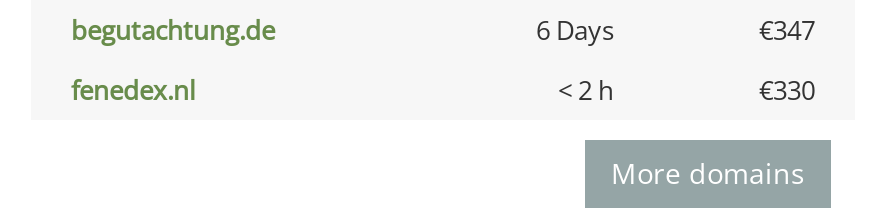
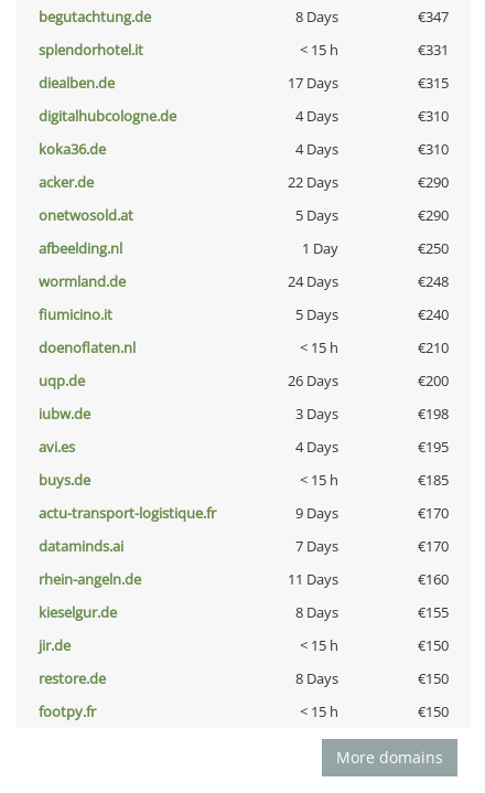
- 6 Days
+ 8 Days

- fenedex.nl
- < 2 h
- €330
+ splendorhotel.it
+ < 15 h
+ €331
+ diealben.de
+ 17 Days
+ €315
+ digitalhubcologne.de
+ 4 Days
+ €310
+ koka36.de
+ 4 Days
+ €310
+ acker.de
+ 22 Days
+ €290
+ onetwosold.at
+ 5 Days
+ €290
+ afbeelding.nl
+ 1 Day
+ €250
+ wormland.de
+ 24 Days
+ €248
+ fiumicino.it
+ 5 Days
+ €240
+ doenoflaten.nl
+ < 15 h
+ €210
+ uqp.de
+ 26 Days
+ €200
+ iubw.de
+ 3 Days
+ €198
+ avi.es
+ 4 Days
+ €195
+ buys.de
+ < 15 h
+ €185
+ actu-transport-logistique.fr
+ 9 Days
+ €170
+ dataminds.ai
+ 7 Days
+ €170
+ rhein-angeln.de
+ 11 Days
+ €160
+ kieselgur.de
+ 8 Days
+ €155
+ jir.de
+ < 15 h
+ €150
+ restore.de
+ 8 Days
+ €150
+ footpy.fr
+ < 15 h
+ €150
